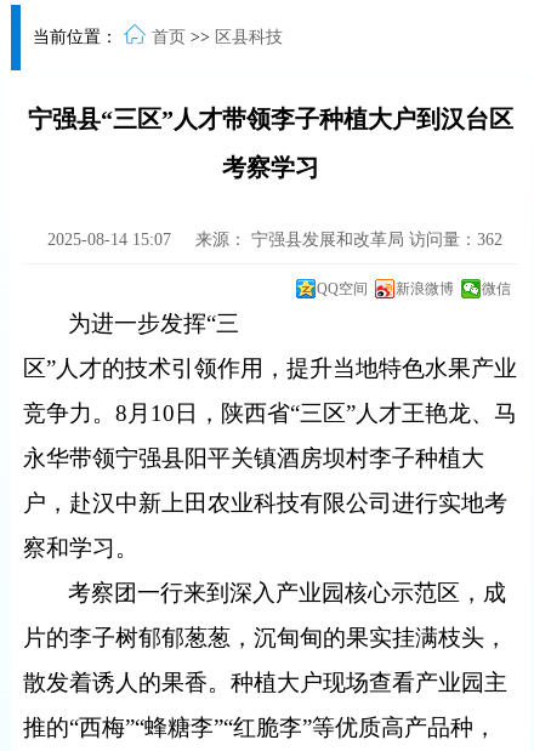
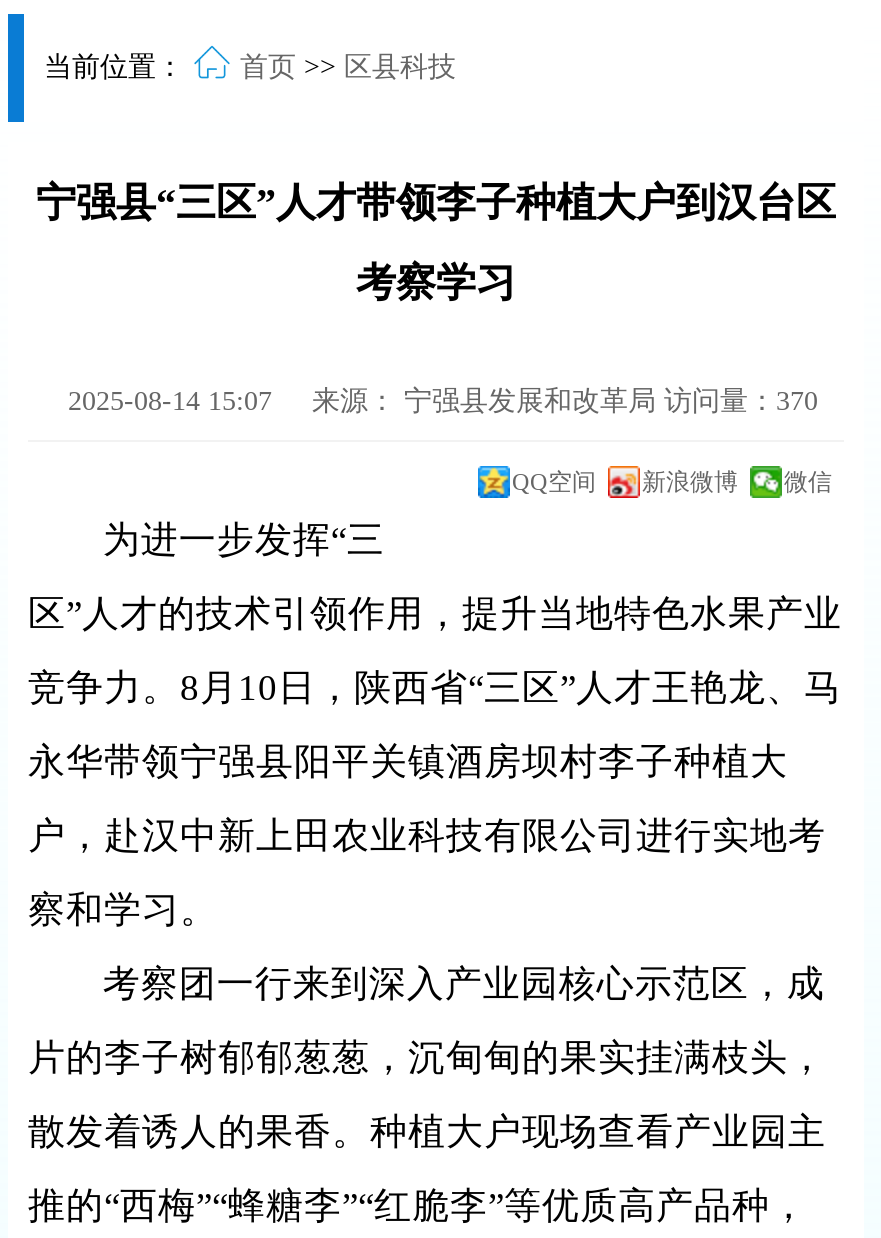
- 来源： 宁强县发展和改革局访问量：362
+ 来源： 宁强县发展和改革局访问量：370
